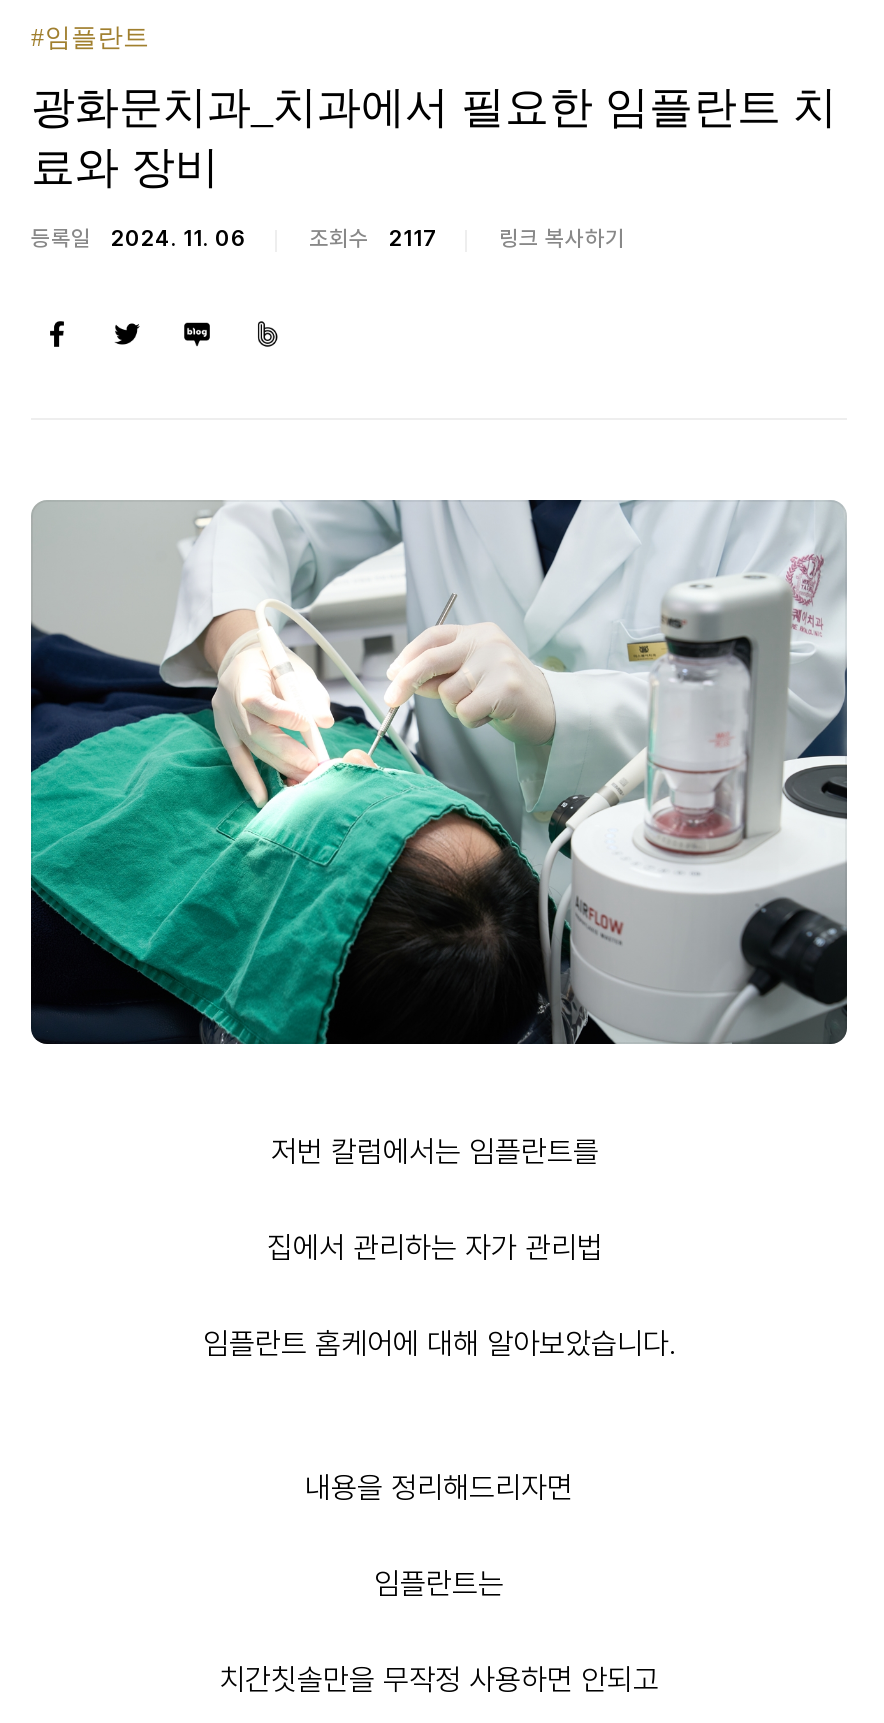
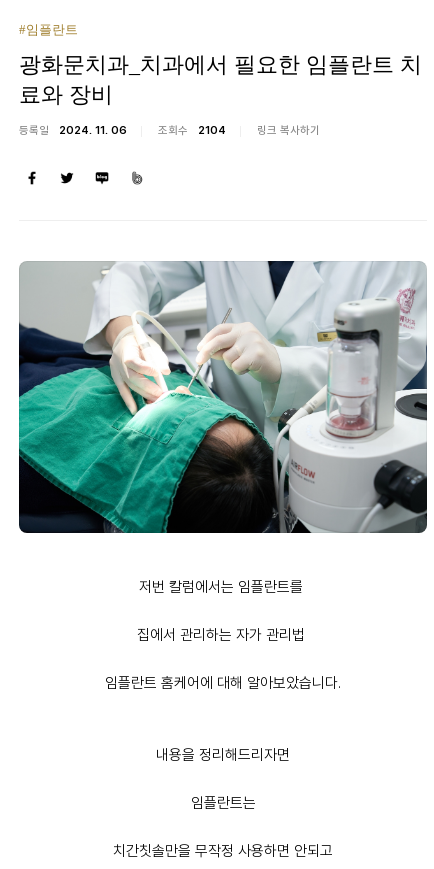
- 조회수 2117
+ 조회수 2104
